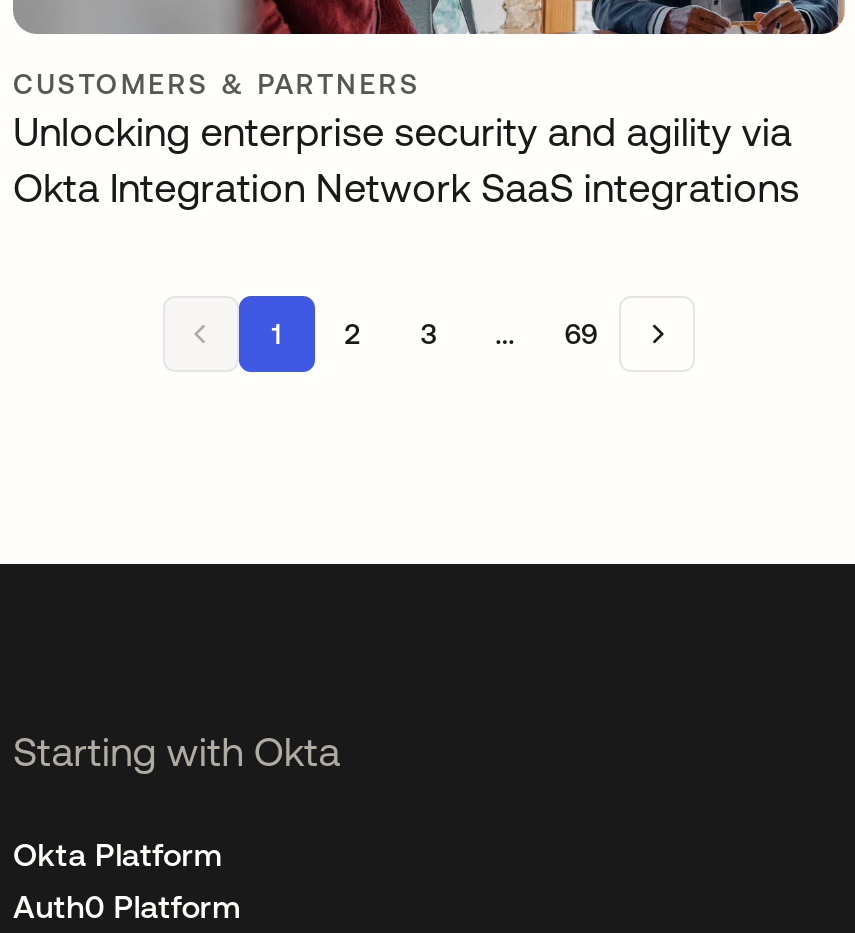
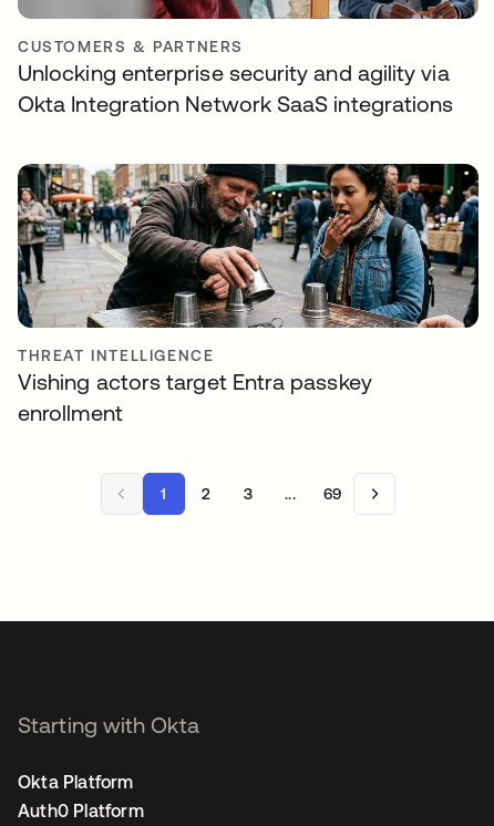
+ [image]
+ THREAT INTELLIGENCE
+ Vishing actors target Entra passkey
+ enrollment
